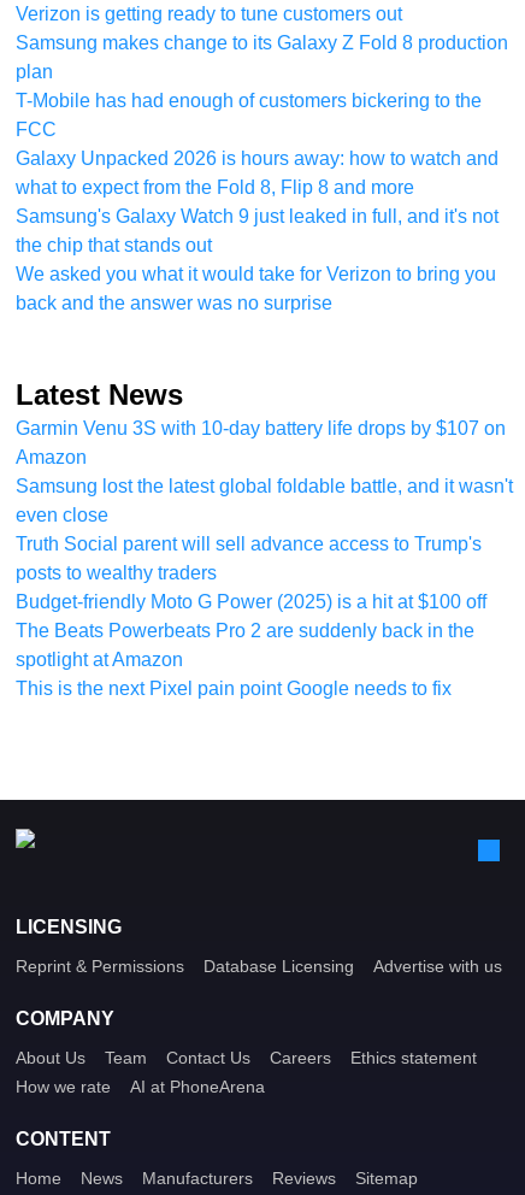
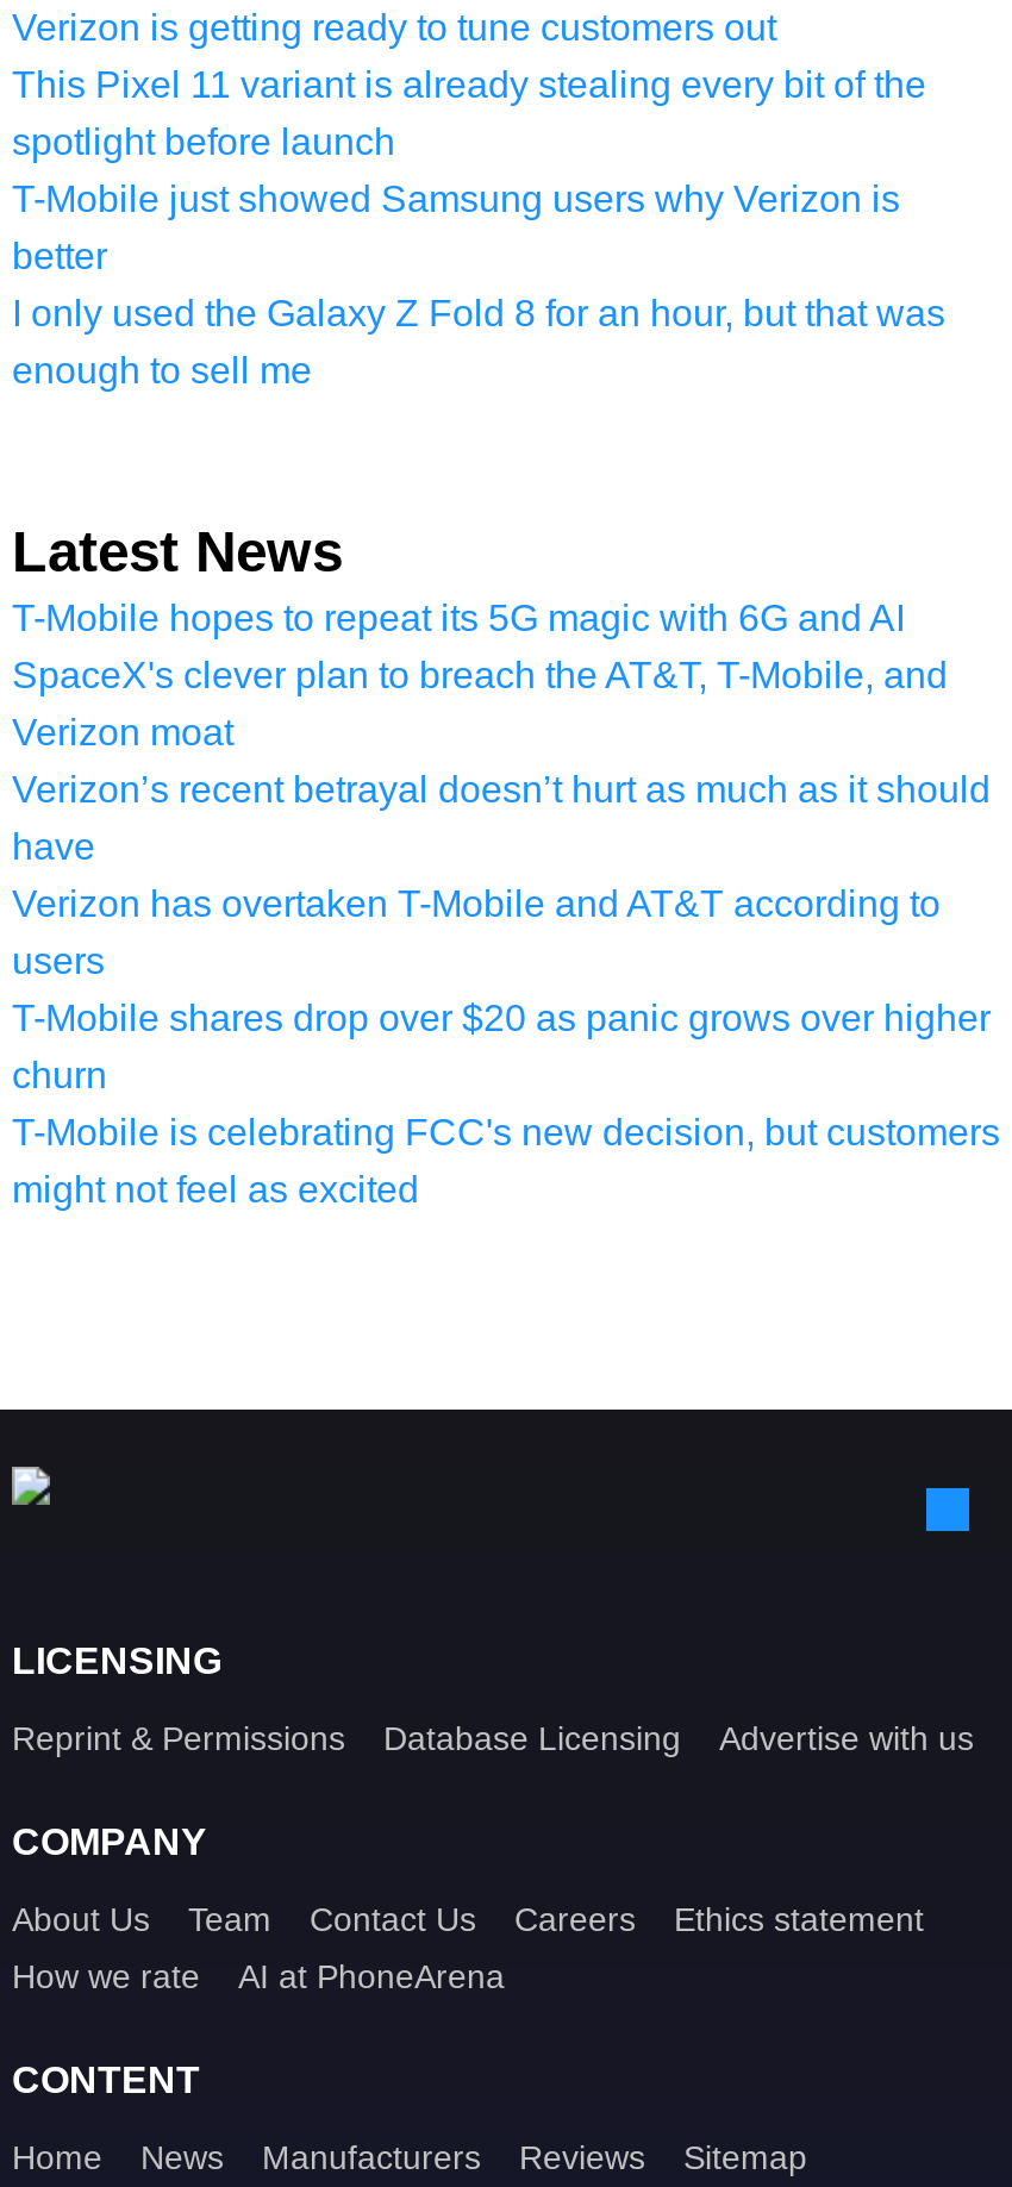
- Samsung makes change to its Galaxy Z Fold 8 production
- plan
- T-Mobile has had enough of customers bickering to the
- FCC
- Galaxy Unpacked 2026 is hours away: how to watch and
- what to expect from the Fold 8, Flip 8 and more
- Samsung's Galaxy Watch 9 just leaked in full, and it's not
- the chip that stands out
- We asked you what it would take for Verizon to bring you
- back and the answer was no surprise
+ This Pixel 11 variant is already stealing every bit of the
+ spotlight before launch
+ T-Mobile just showed Samsung users why Verizon is
+ better
+ I only used the Galaxy Z Fold 8 for an hour, but that was
+ enough to sell me

moved up: Latest News

- Garmin Venu 3S with 10-day battery life drops by $107 on
- Amazon
- Samsung lost the latest global foldable battle, and it wasn't
- even close
- Truth Social parent will sell advance access to Trump's
- posts to wealthy traders
- Budget-friendly Moto G Power (2025) is a hit at $100 off
- The Beats Powerbeats Pro 2 are suddenly back in the
- spotlight at Amazon
- This is the next Pixel pain point Google needs to fix
+ T-Mobile hopes to repeat its 5G magic with 6G and AI
+ SpaceX's clever plan to breach the AT&T, T-Mobile, and
+ Verizon moat
+ Verizon’s recent betrayal doesn’t hurt as much as it should
+ have
+ Verizon has overtaken T-Mobile and AT&T according to
+ users
+ T-Mobile shares drop over $20 as panic grows over higher
+ churn
+ T-Mobile is celebrating FCC's new decision, but customers
+ might not feel as excited
